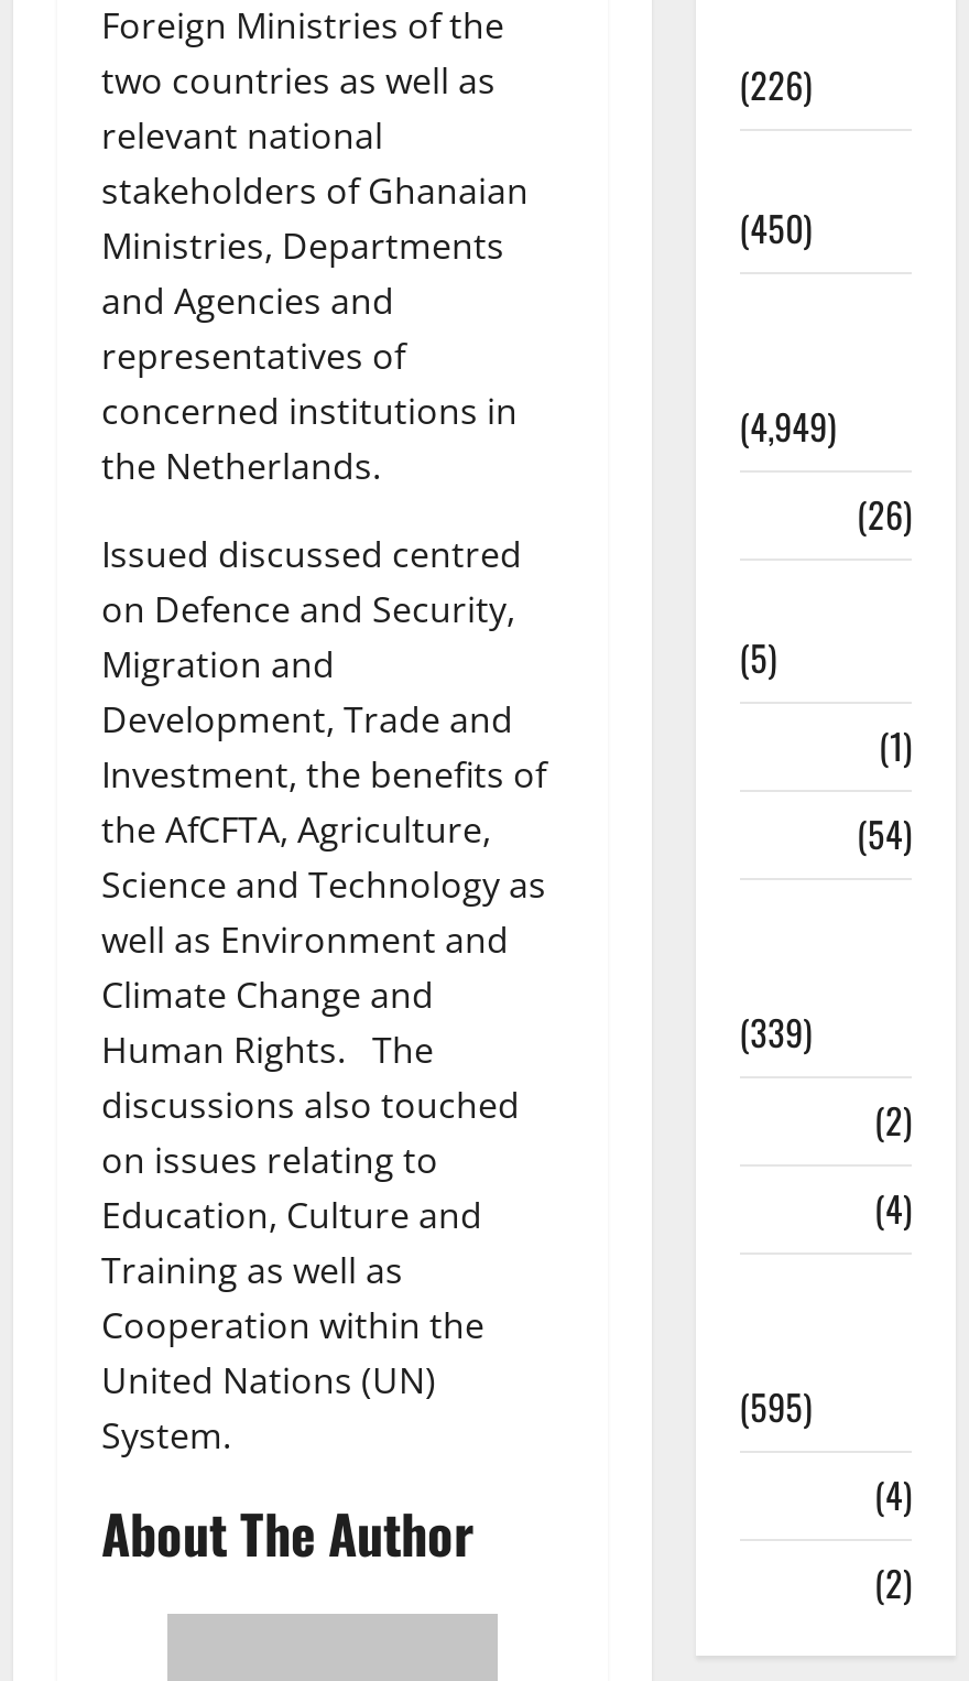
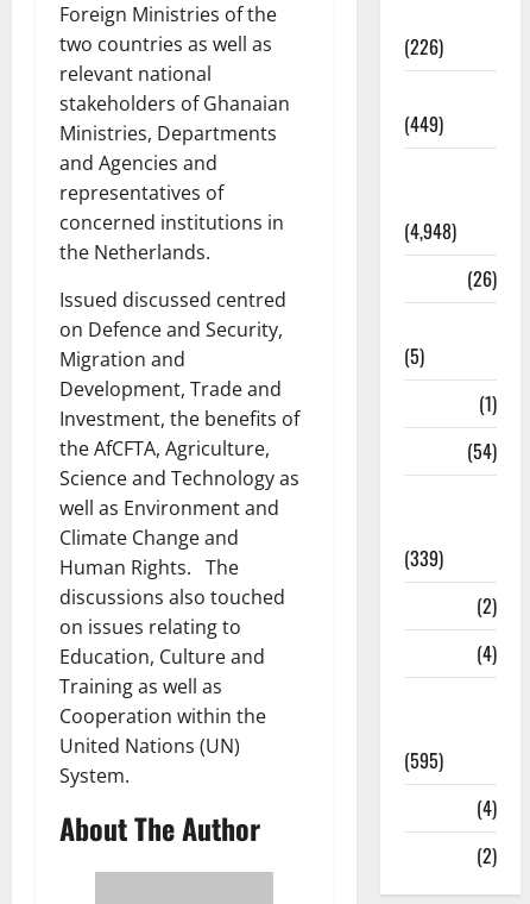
- (450)
+ (449)

- (4,949)
+ (4,948)
